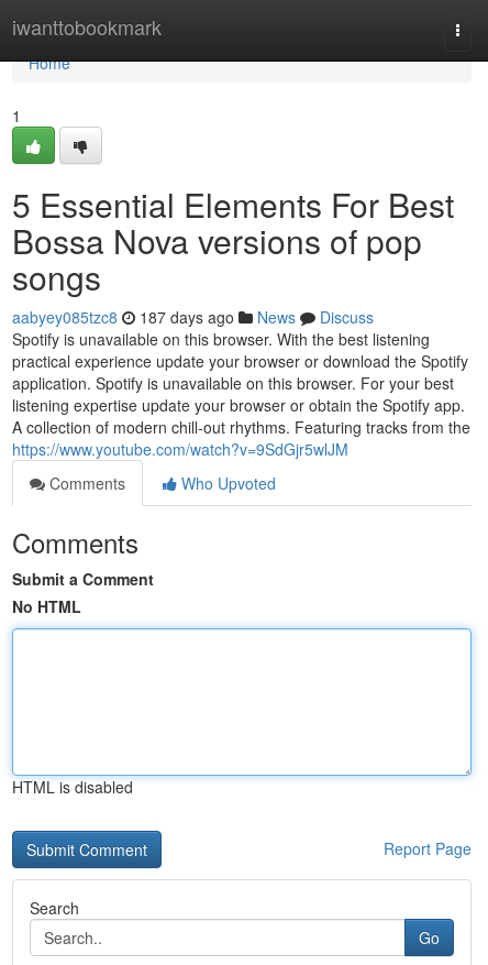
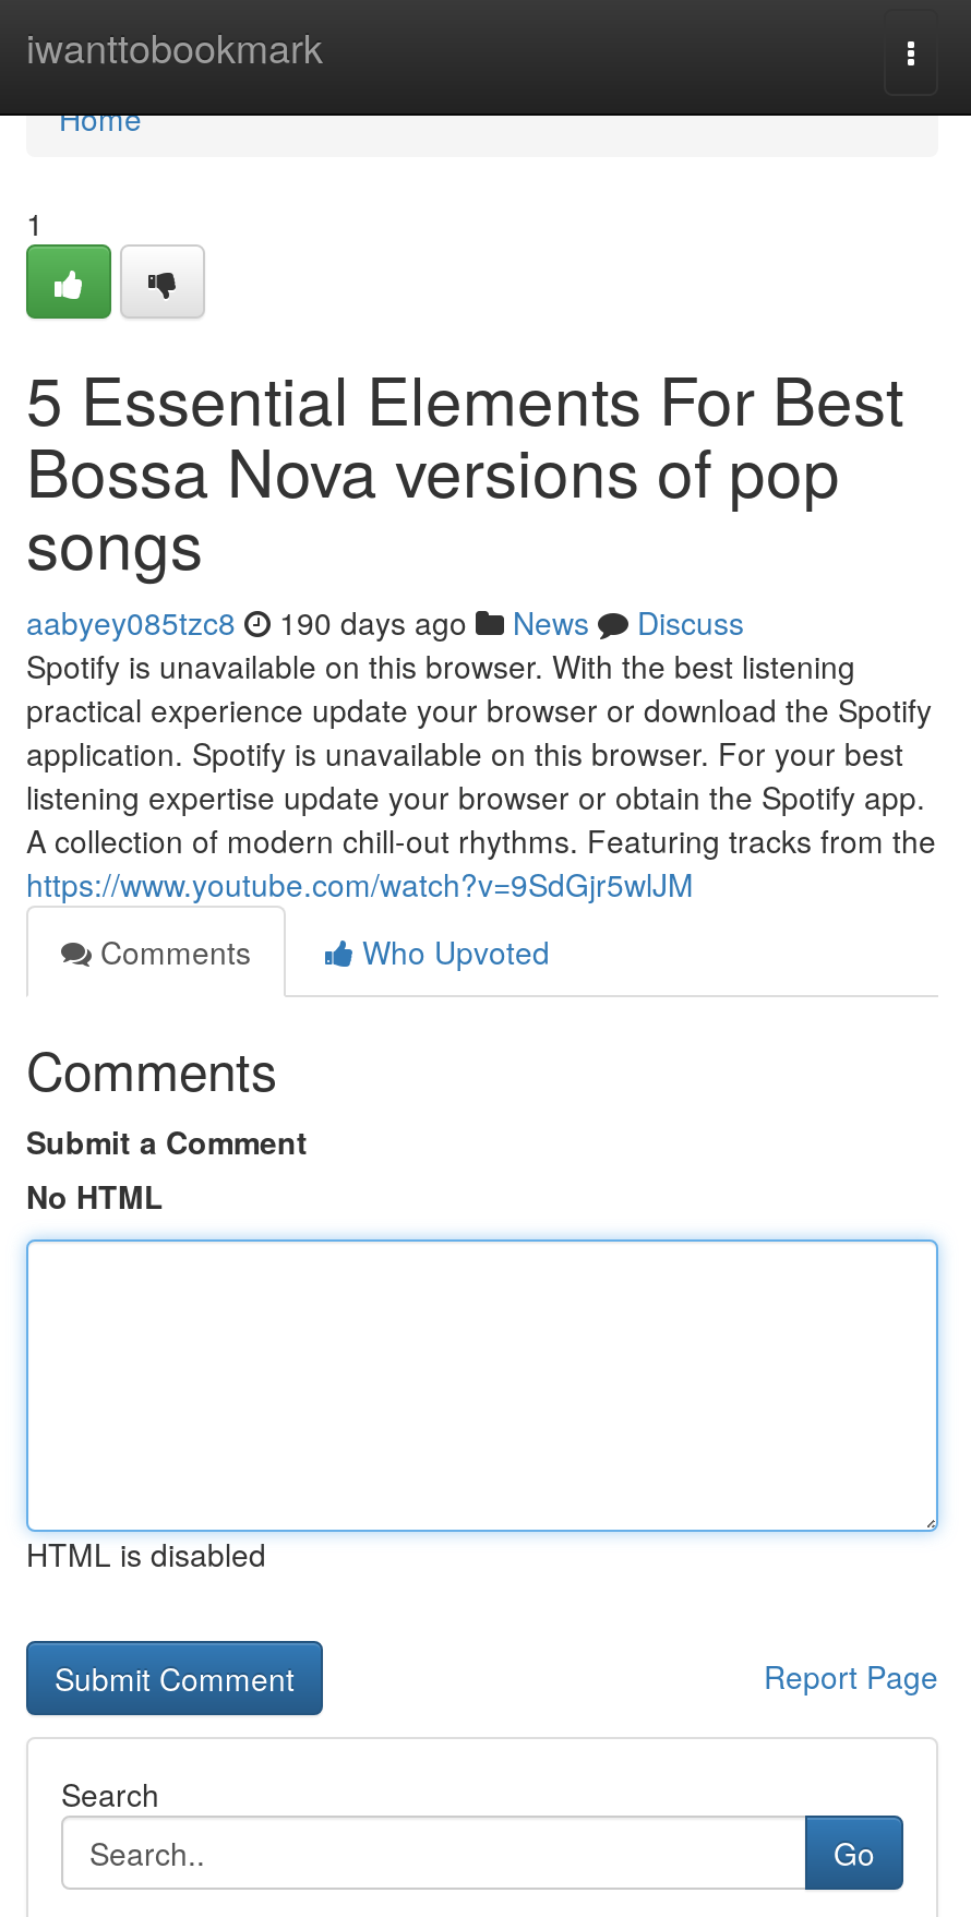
- aabyey085tzc8 187 days ago News Discuss
+ aabyey085tzc8 190 days ago News Discuss
